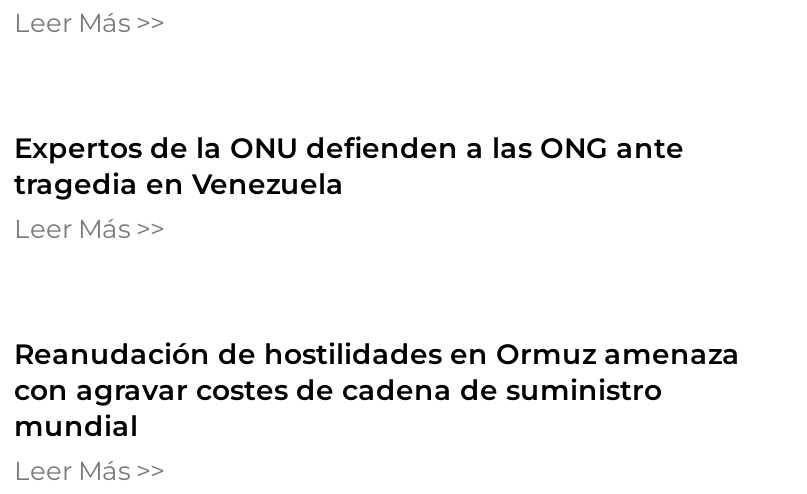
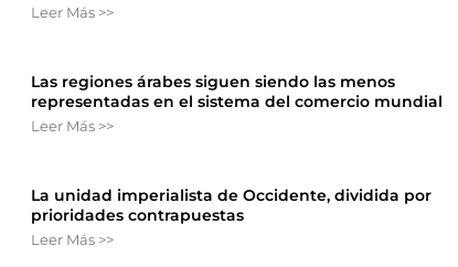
- Expertos de la ONU defienden a las ONG ante
- tragedia en Venezuela
+ Las regiones árabes siguen siendo las menos
+ representadas en el sistema del comercio mundial

- Reanudación de hostilidades en Ormuz amenaza
- con agravar costes de cadena de suministro
- mundial
+ La unidad imperialista de Occidente, dividida por
+ prioridades contrapuestas
